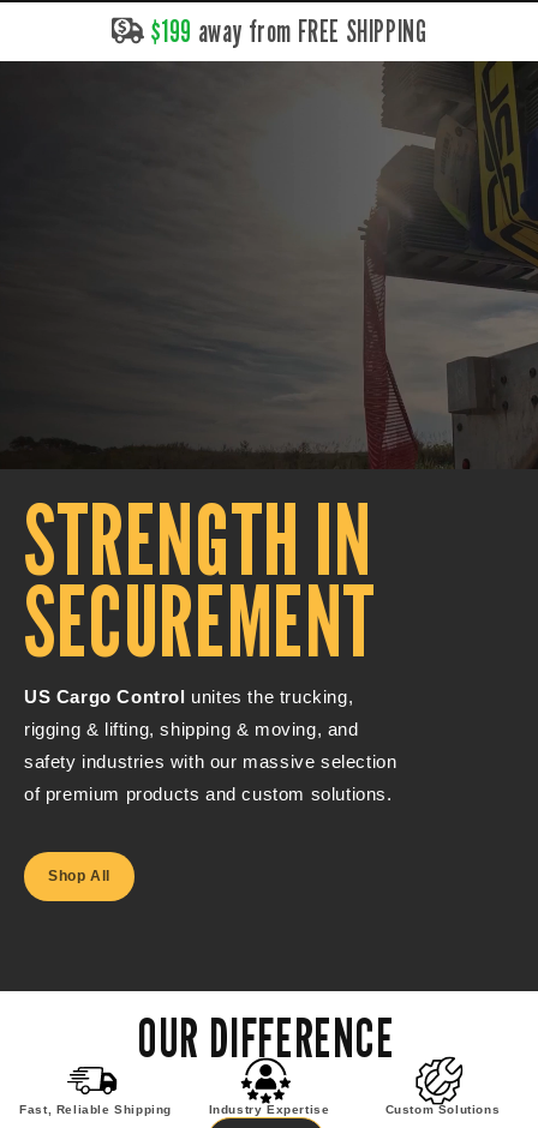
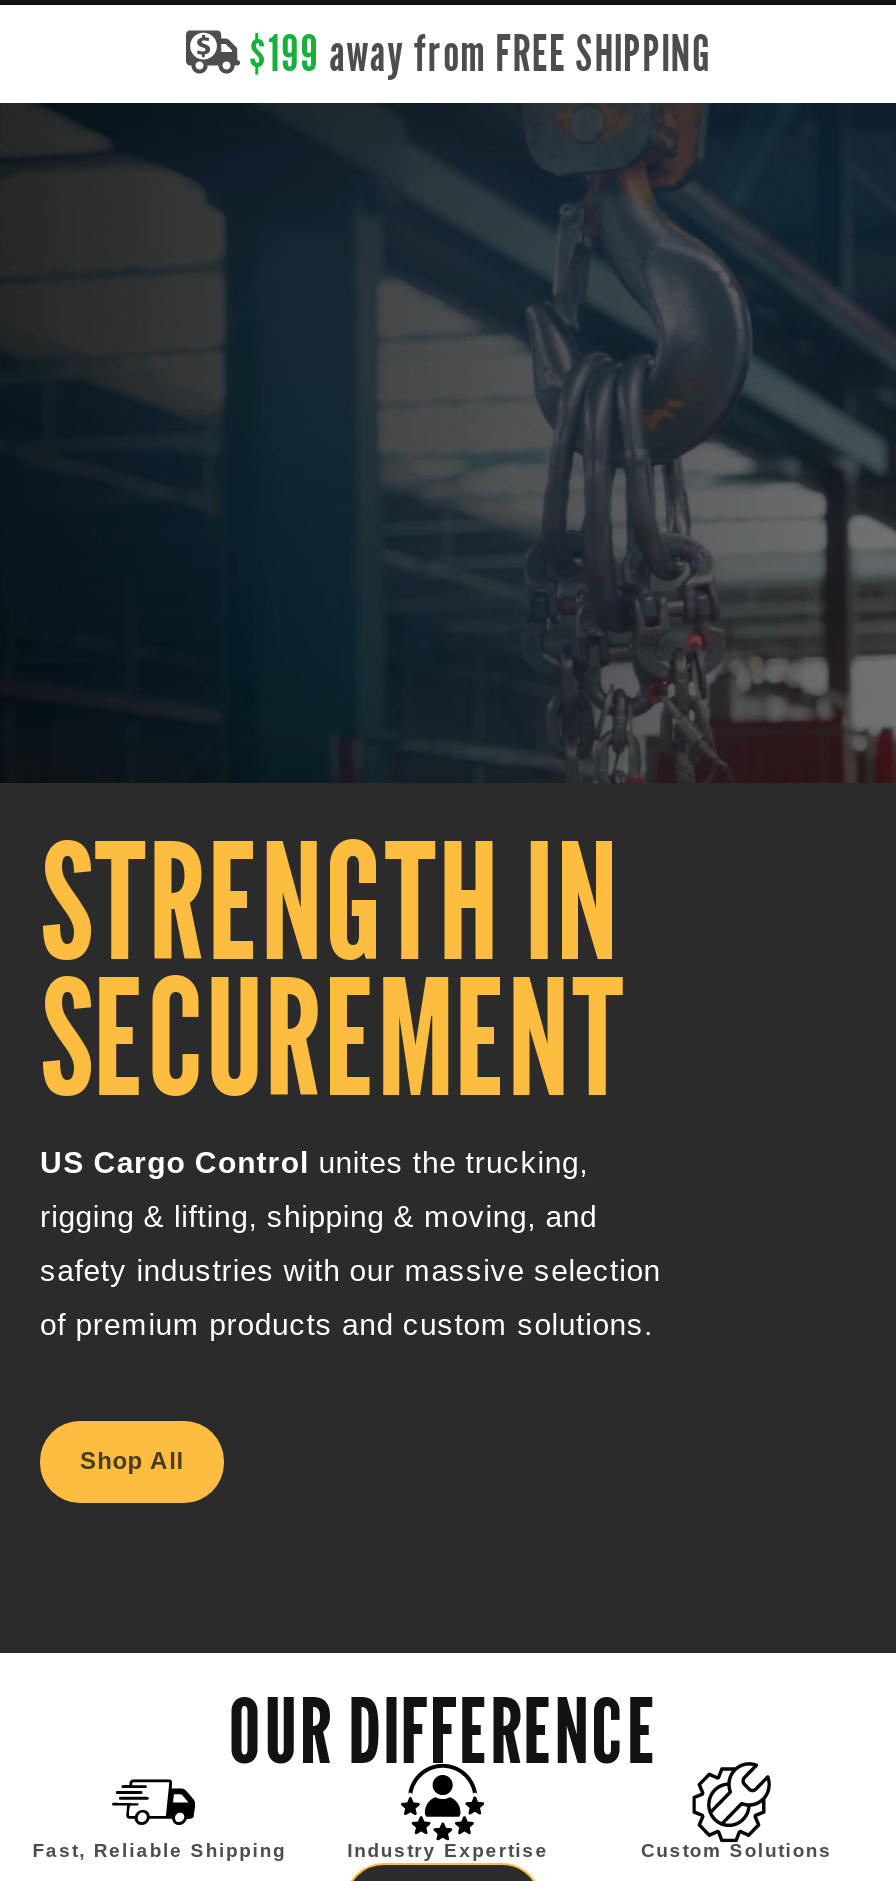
- [image]
+ [image]
